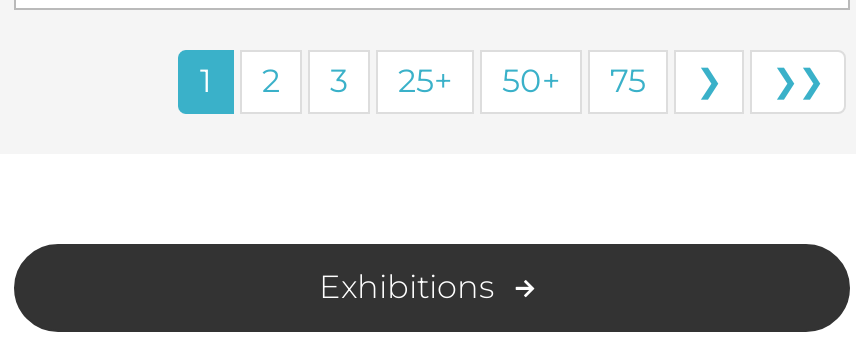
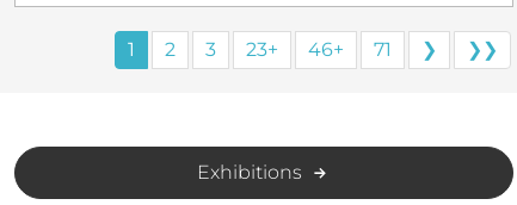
- 25+
+ 23+

- 50+
+ 46+

- 75
+ 71
